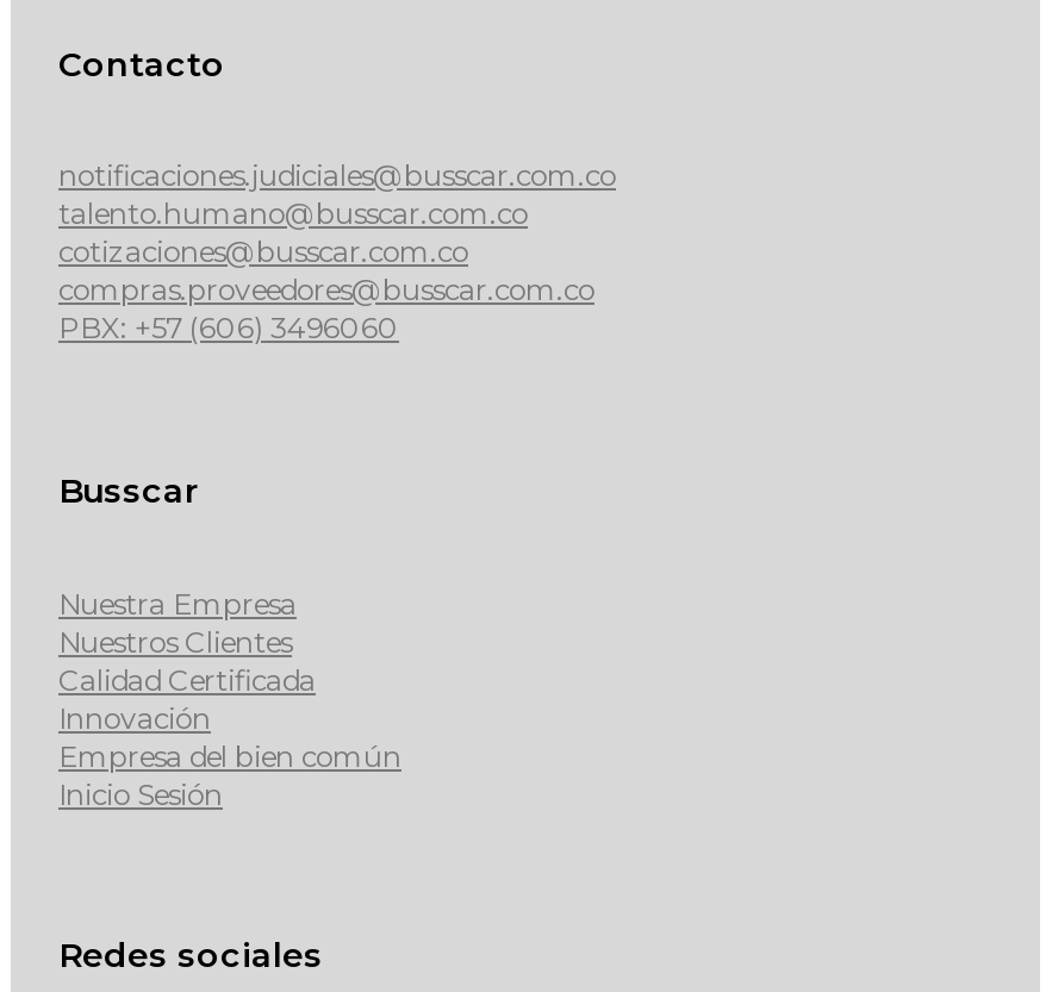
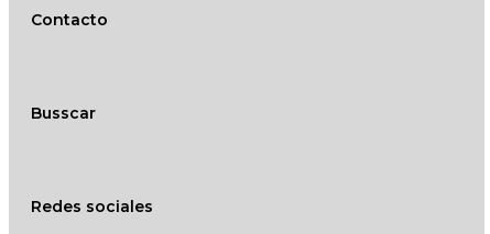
- notificaciones.judiciales@busscar.com.co
- talento.humano@busscar.com.co
- cotizaciones@busscar.com.co
- compras.proveedores@busscar.com.co
- PBX: +57 (606) 3496060

- Nuestra Empresa
- Nuestros Clientes
- Calidad Certificada
- Innovación
- Empresa del bien común
- Inicio Sesión
